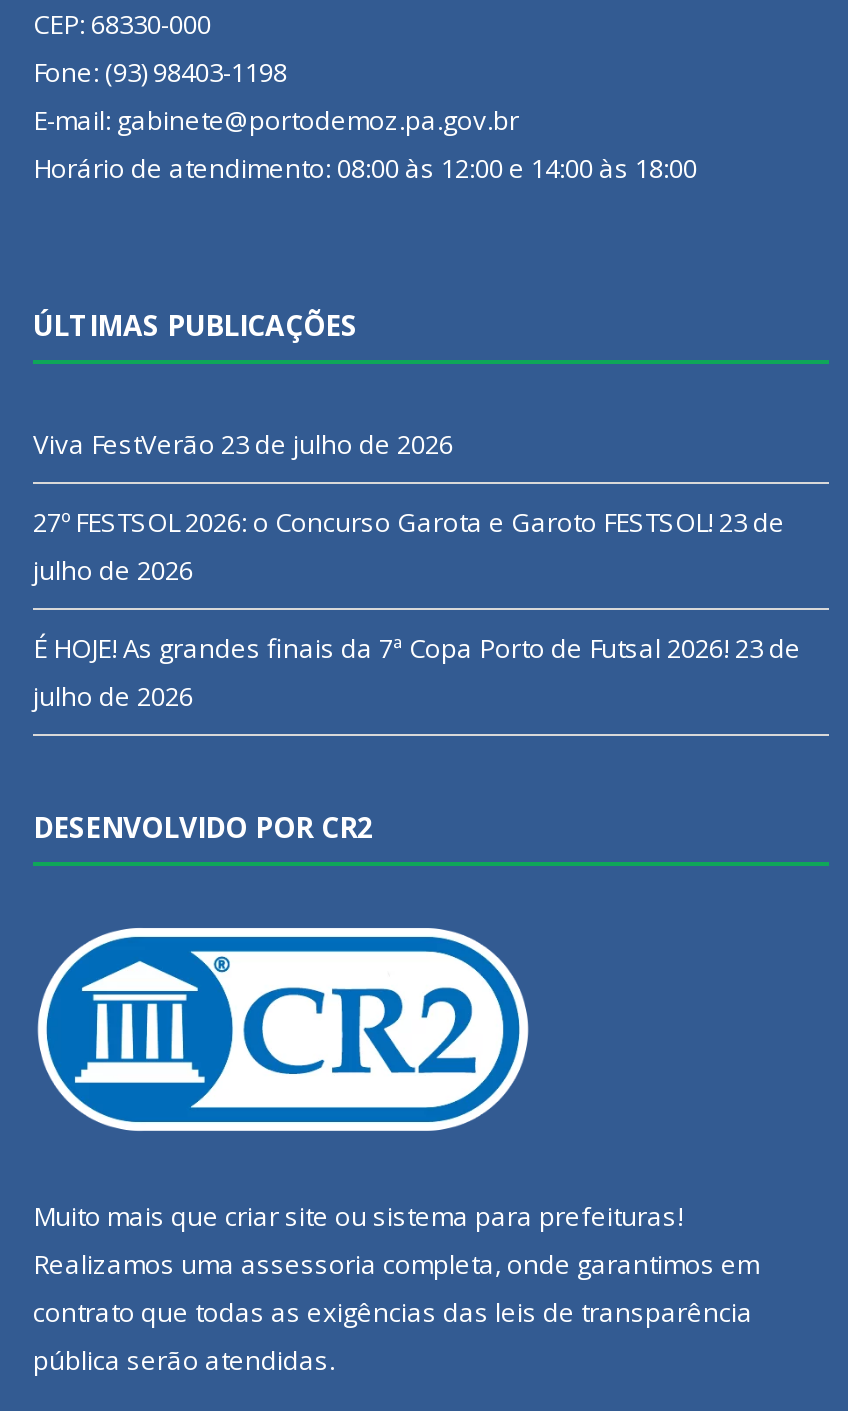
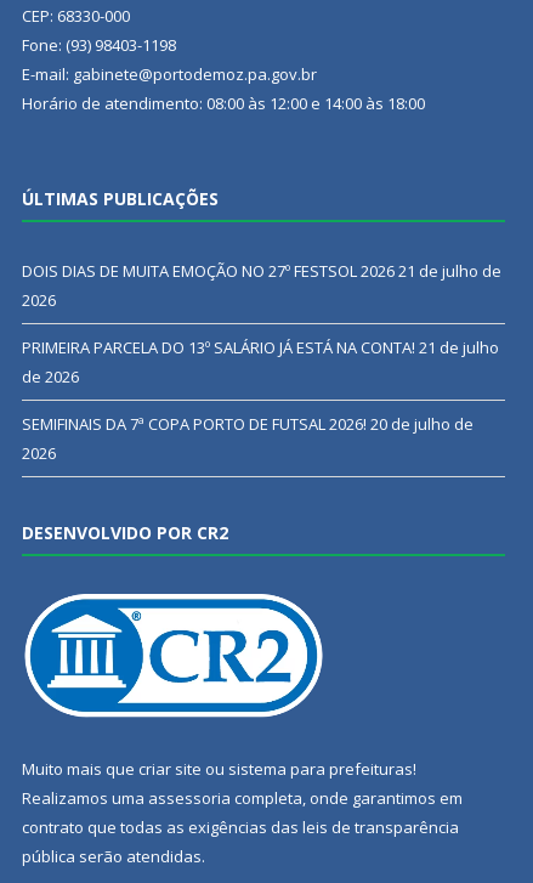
- Viva FestVerão 23 de julho de 2026
+ DOIS DIAS DE MUITA EMOÇÃO NO 27º FESTSOL 2026 21 de julho de
+ 2026

- 27º FESTSOL 2026: o Concurso Garota e Garoto FESTSOL! 23 de
- julho de 2026
+ PRIMEIRA PARCELA DO 13º SALÁRIO JÁ ESTÁ NA CONTA! 21 de julho
+ de 2026

- É HOJE! As grandes finais da 7ª Copa Porto de Futsal 2026! 23 de
- julho de 2026
+ SEMIFINAIS DA 7ª COPA PORTO DE FUTSAL 2026! 20 de julho de
+ 2026
